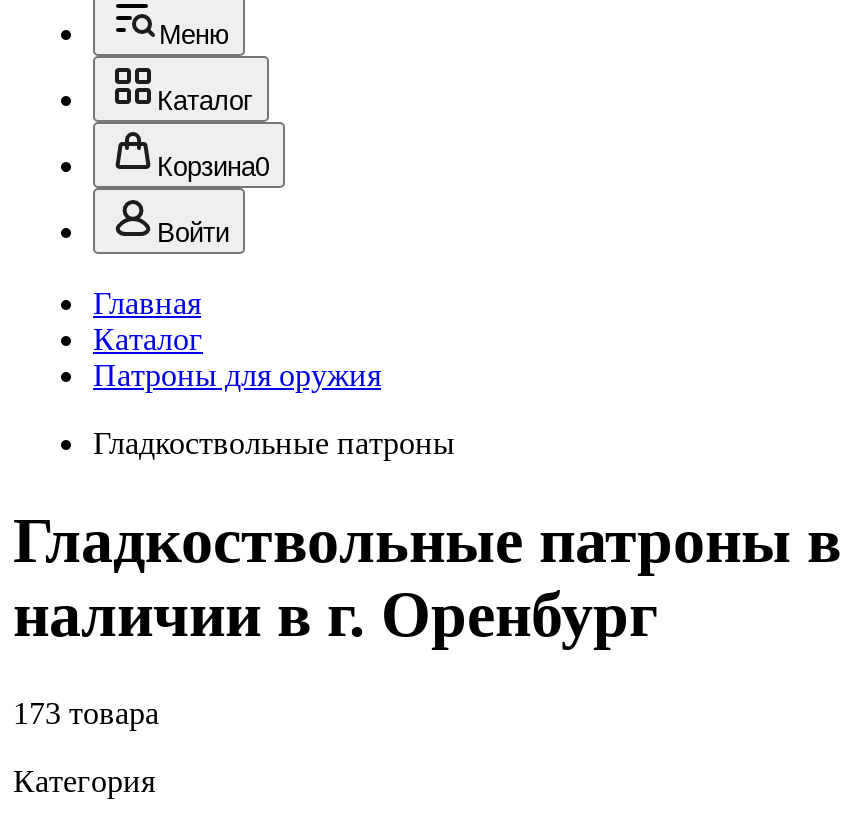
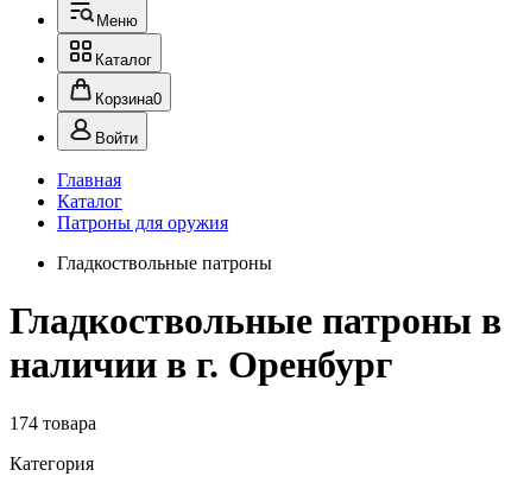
- 173 товара
+ 174 товара
